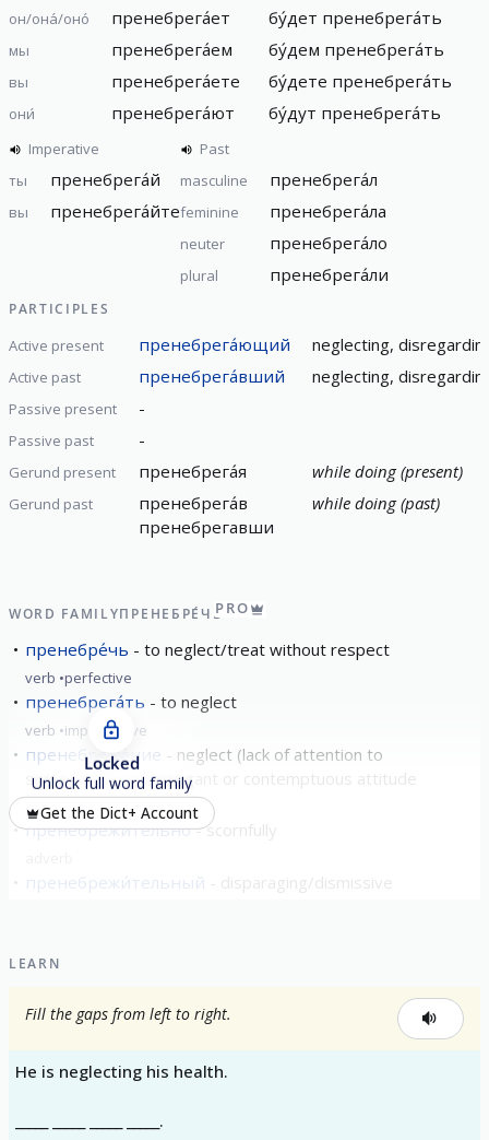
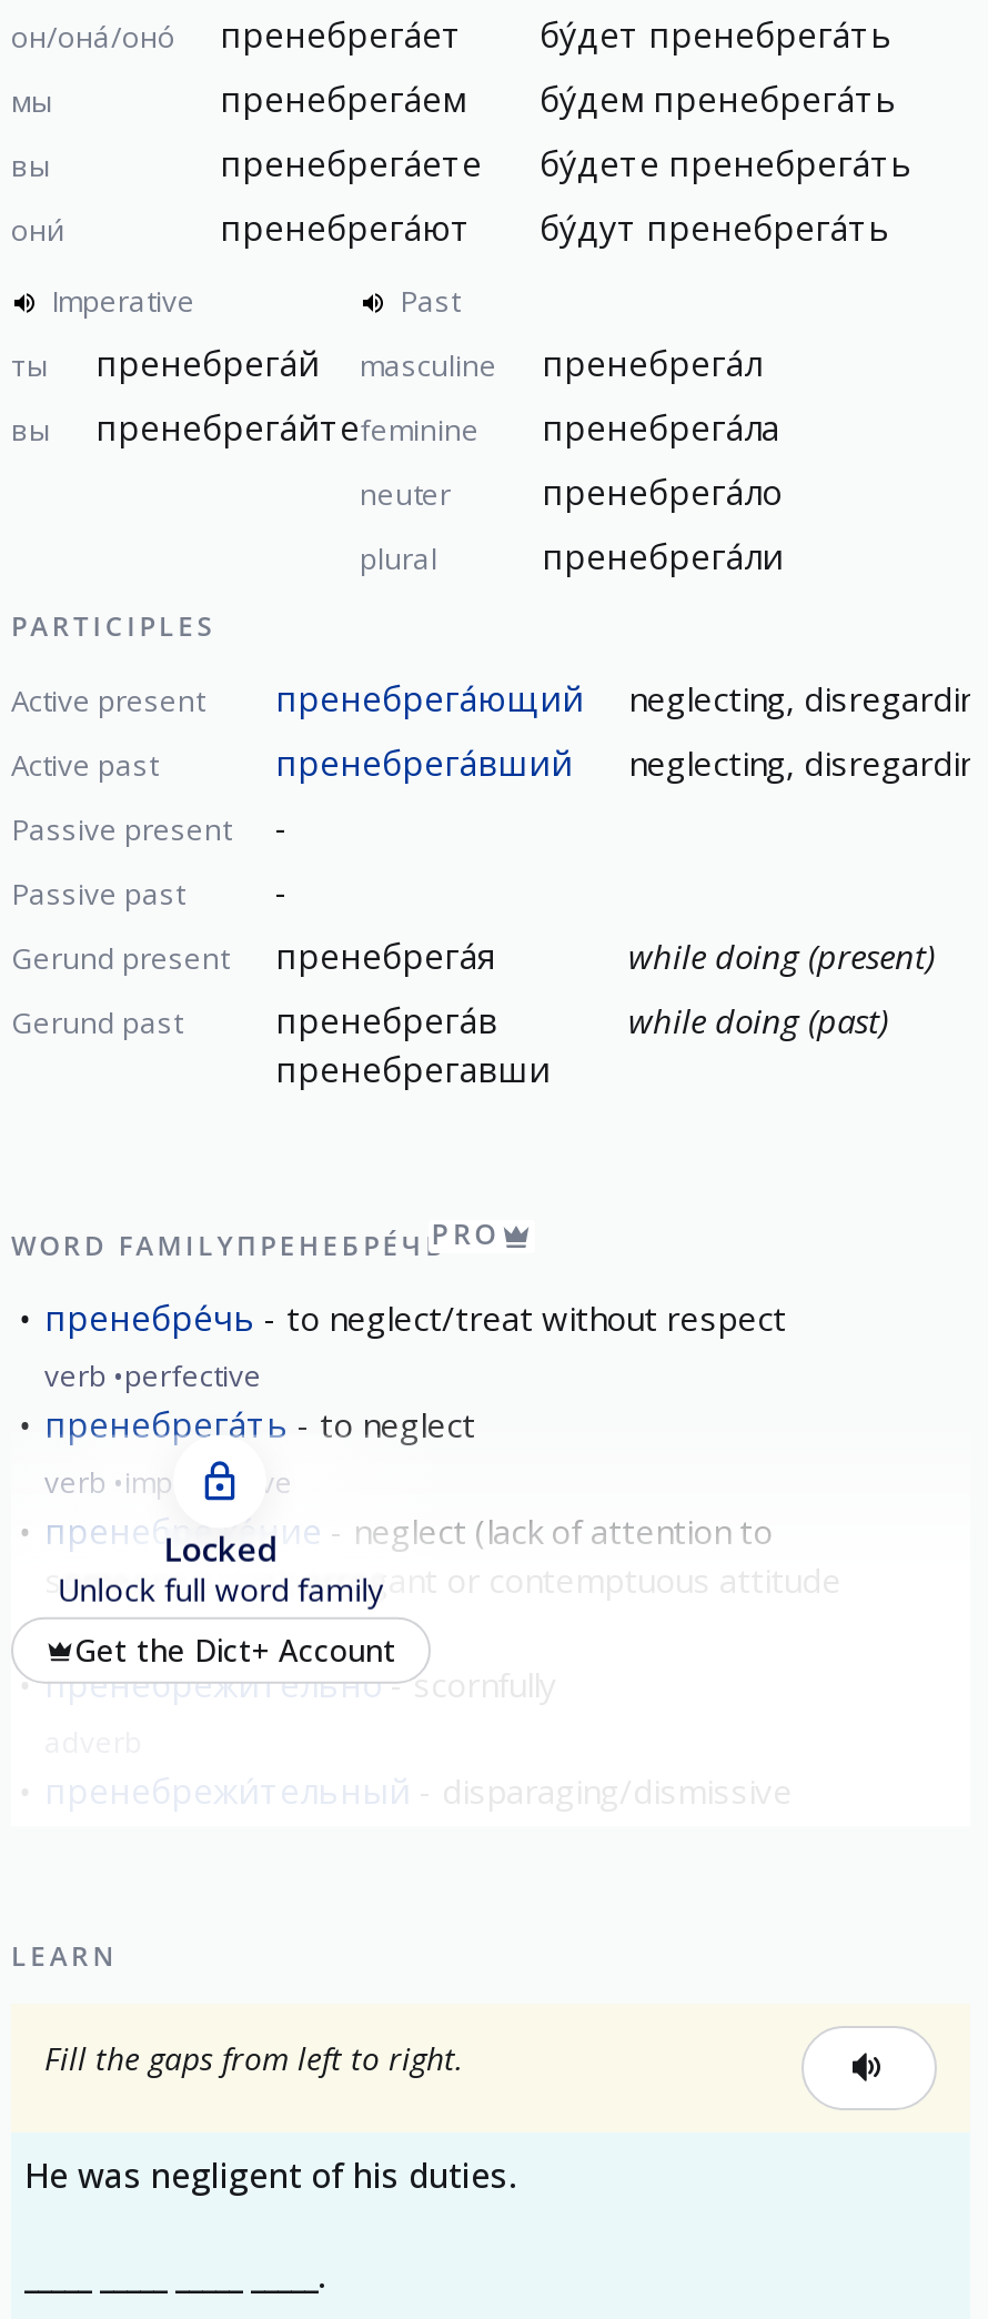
- He is neglecting his health.
+ He was negligent of his duties.
